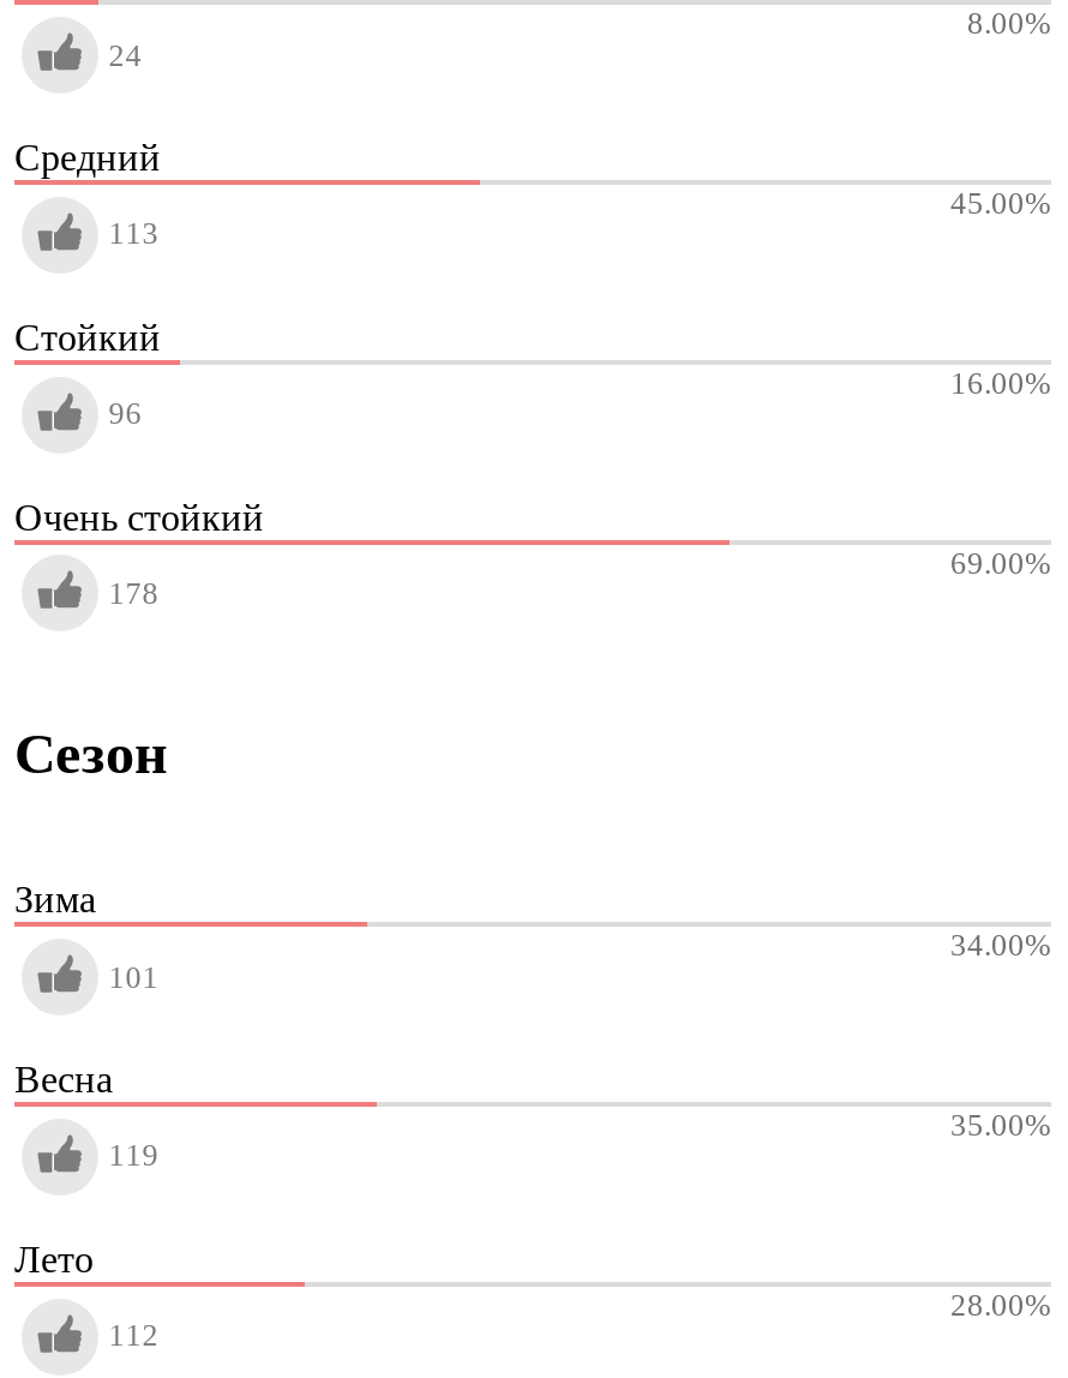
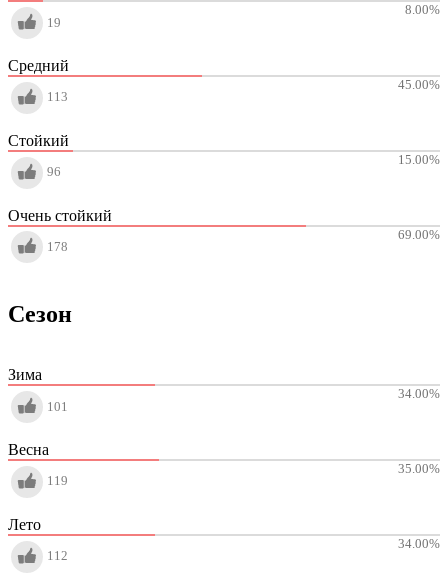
- 24
+ 19

- 16.00%
+ 15.00%

- 28.00%
+ 34.00%
